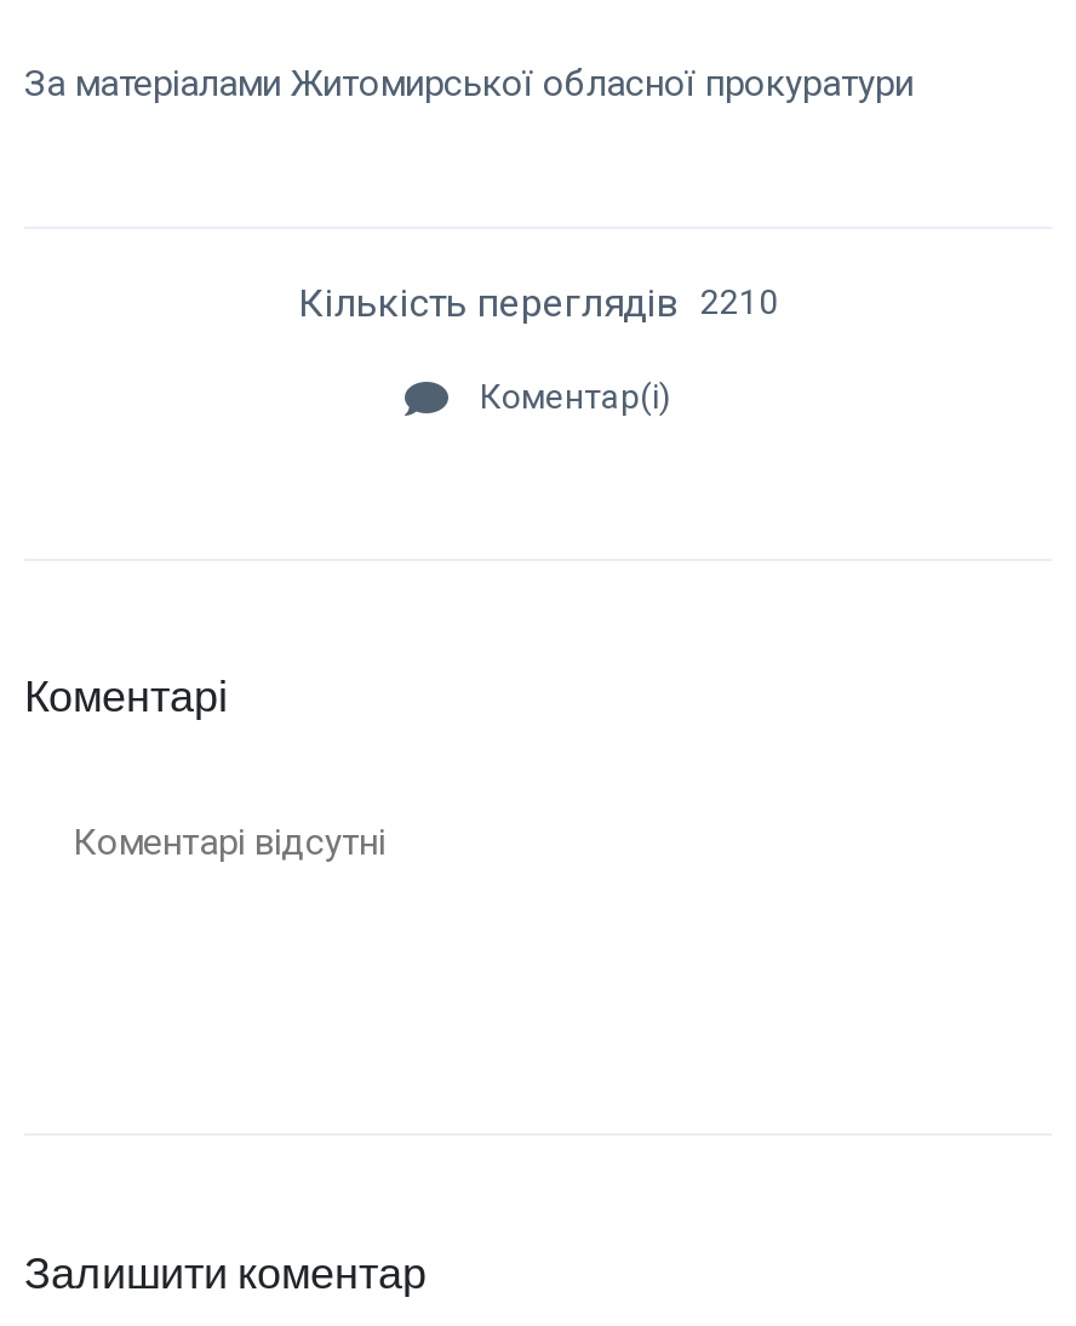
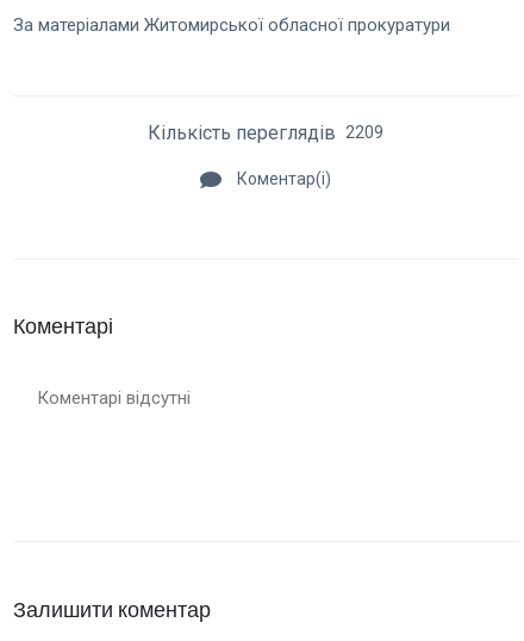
- Кількість переглядів 2210
+ Кількість переглядів 2209
